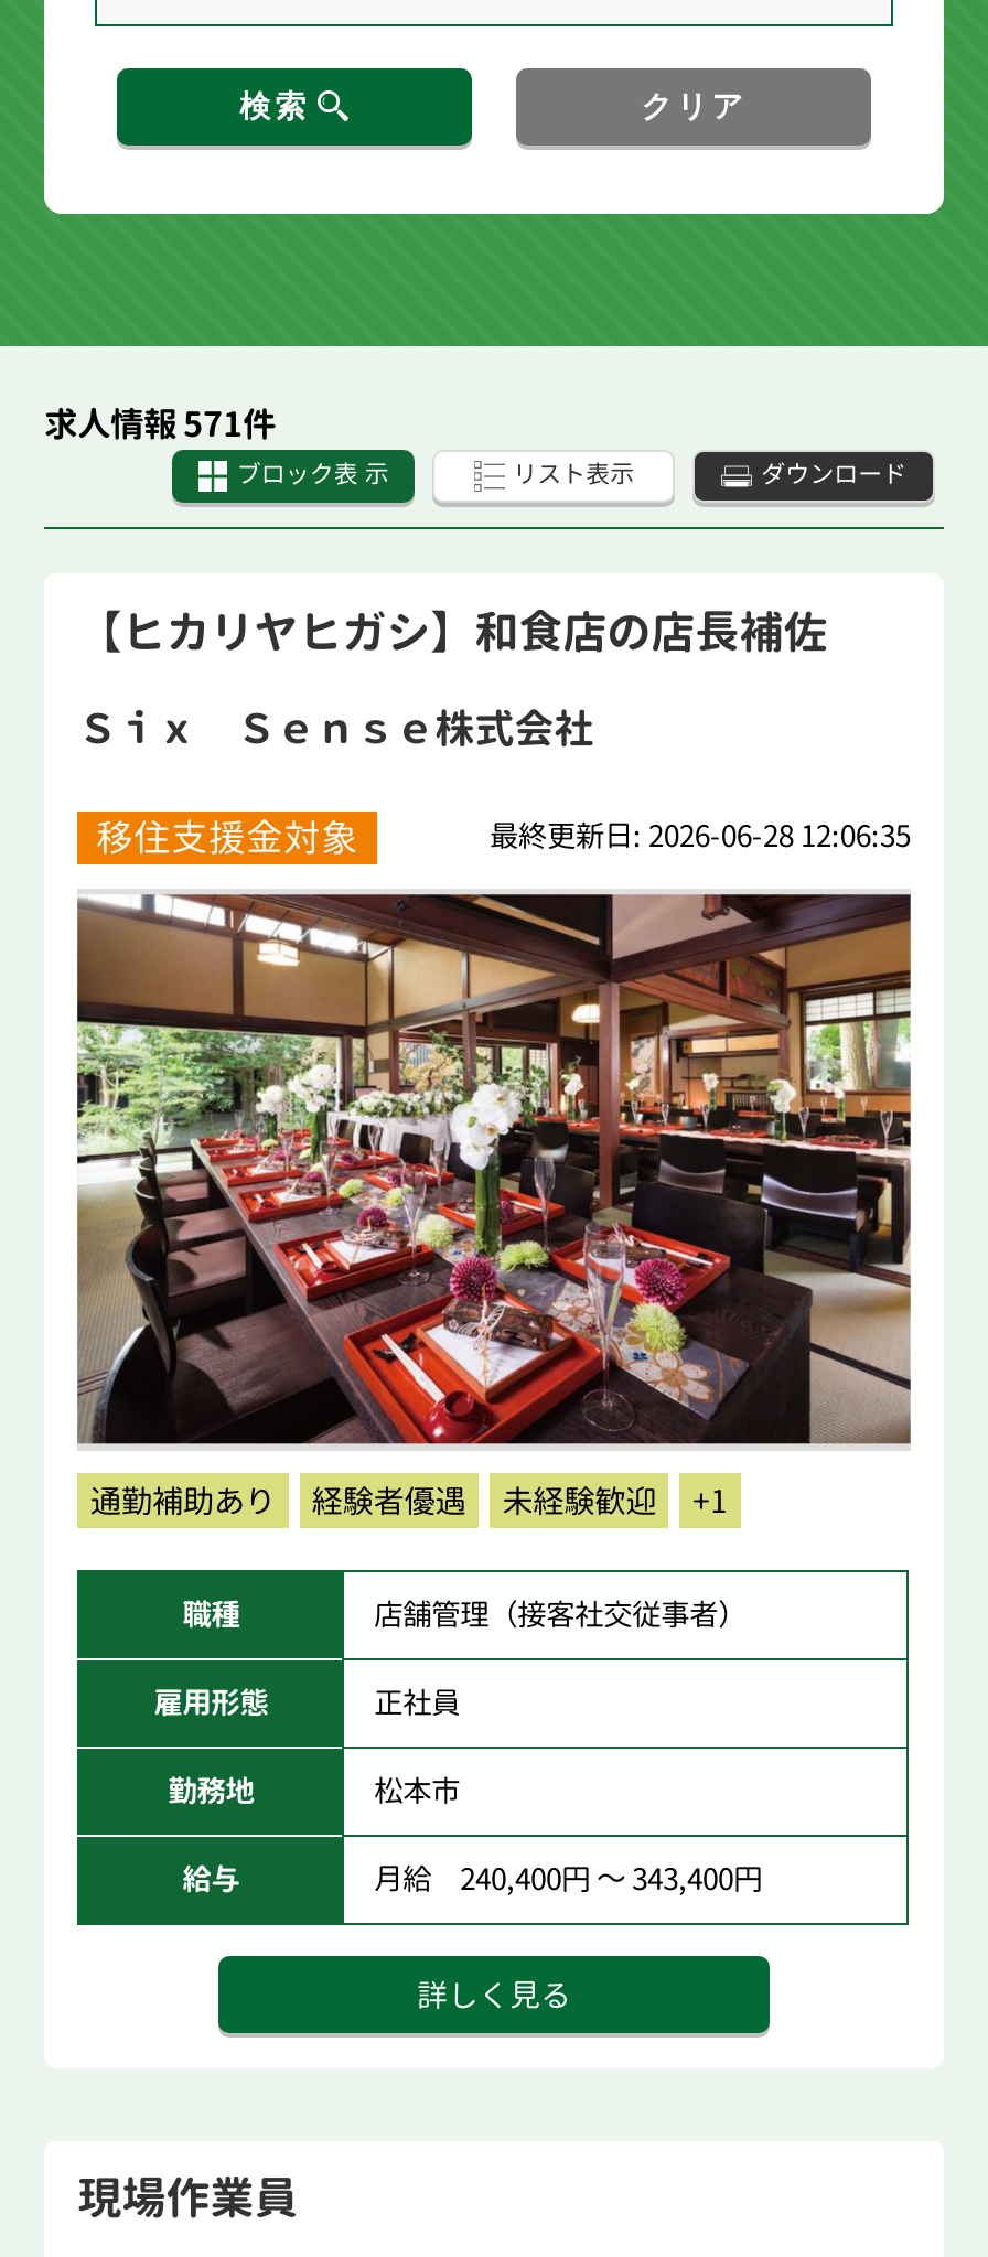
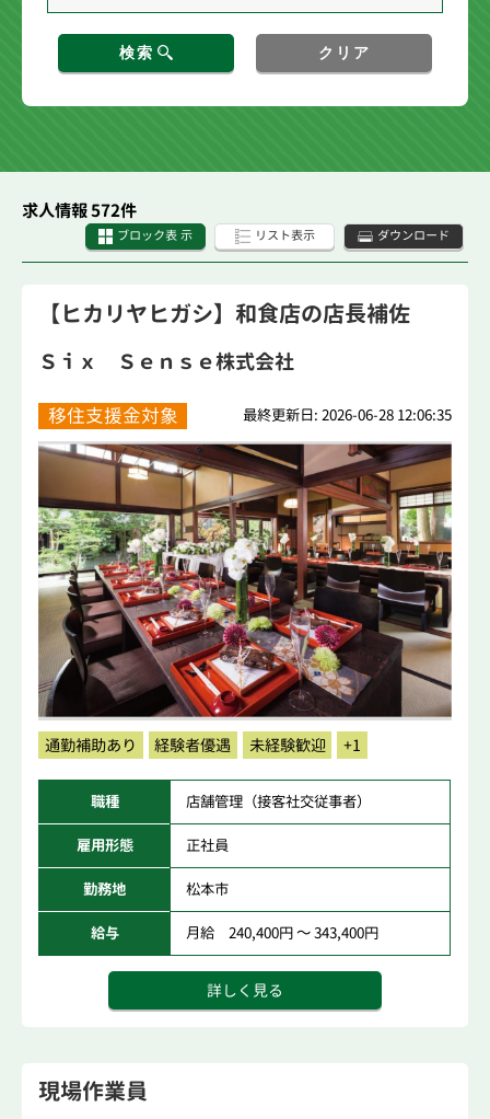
- 求人情報 571件
+ 求人情報 572件
